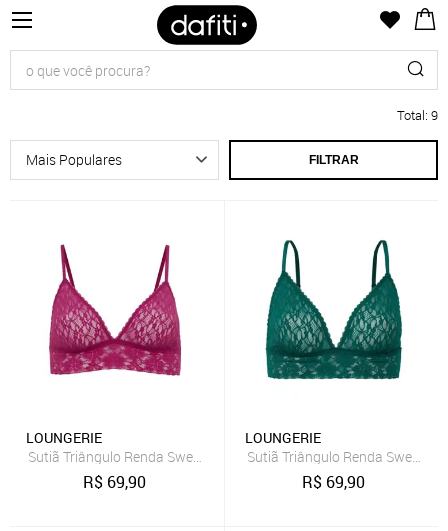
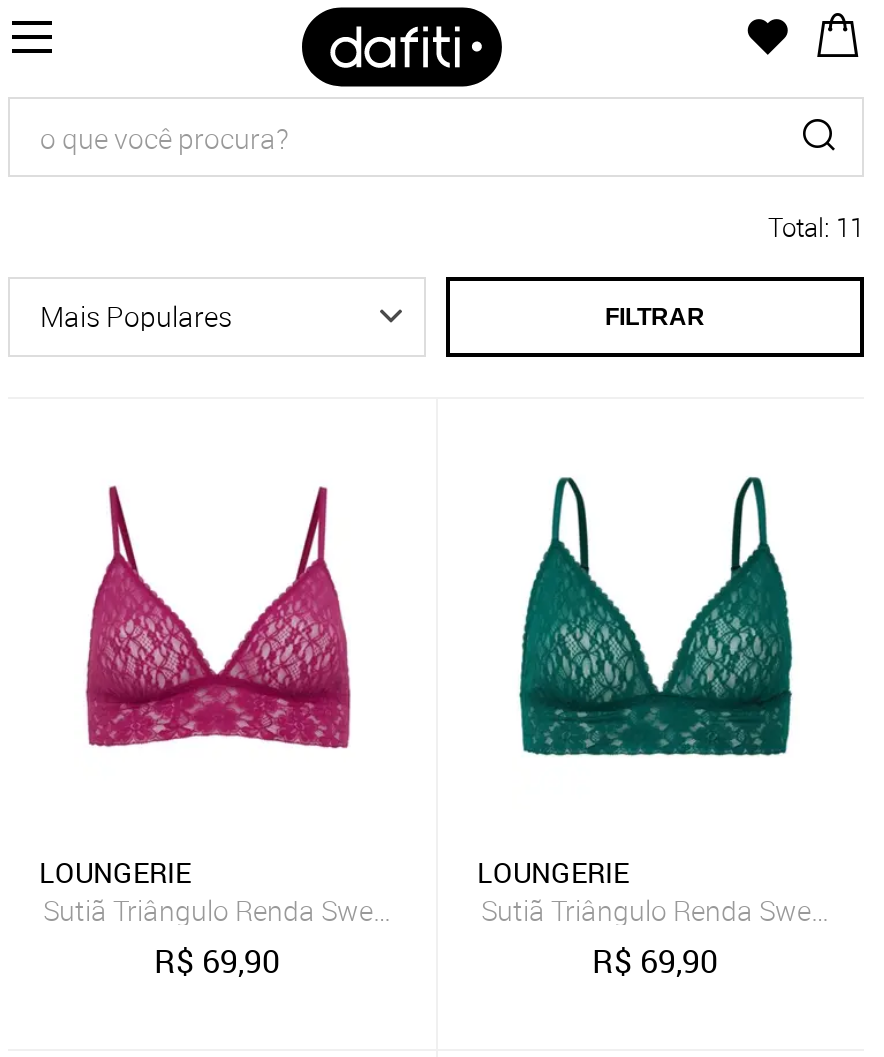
- Total: 9
+ Total: 11
